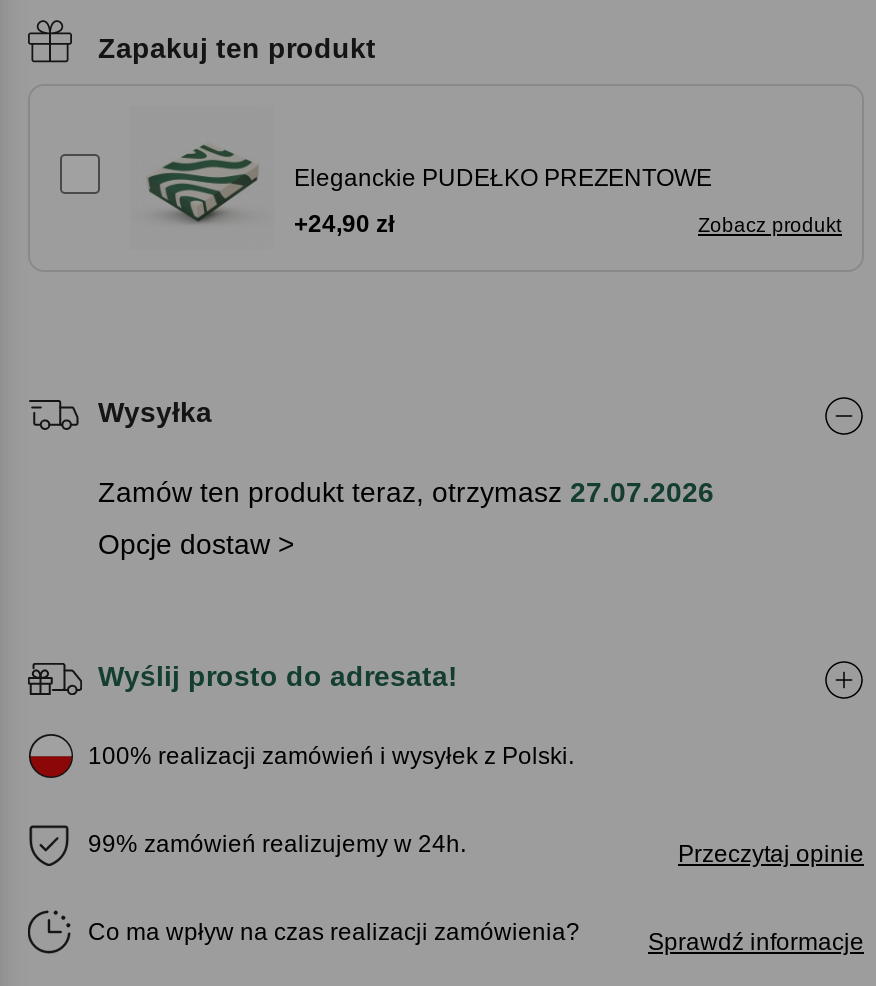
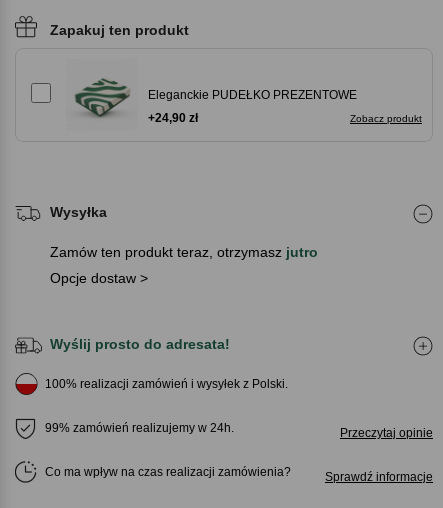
- Zamów ten produkt teraz, otrzymasz 27.07.2026
+ Zamów ten produkt teraz, otrzymasz jutro
